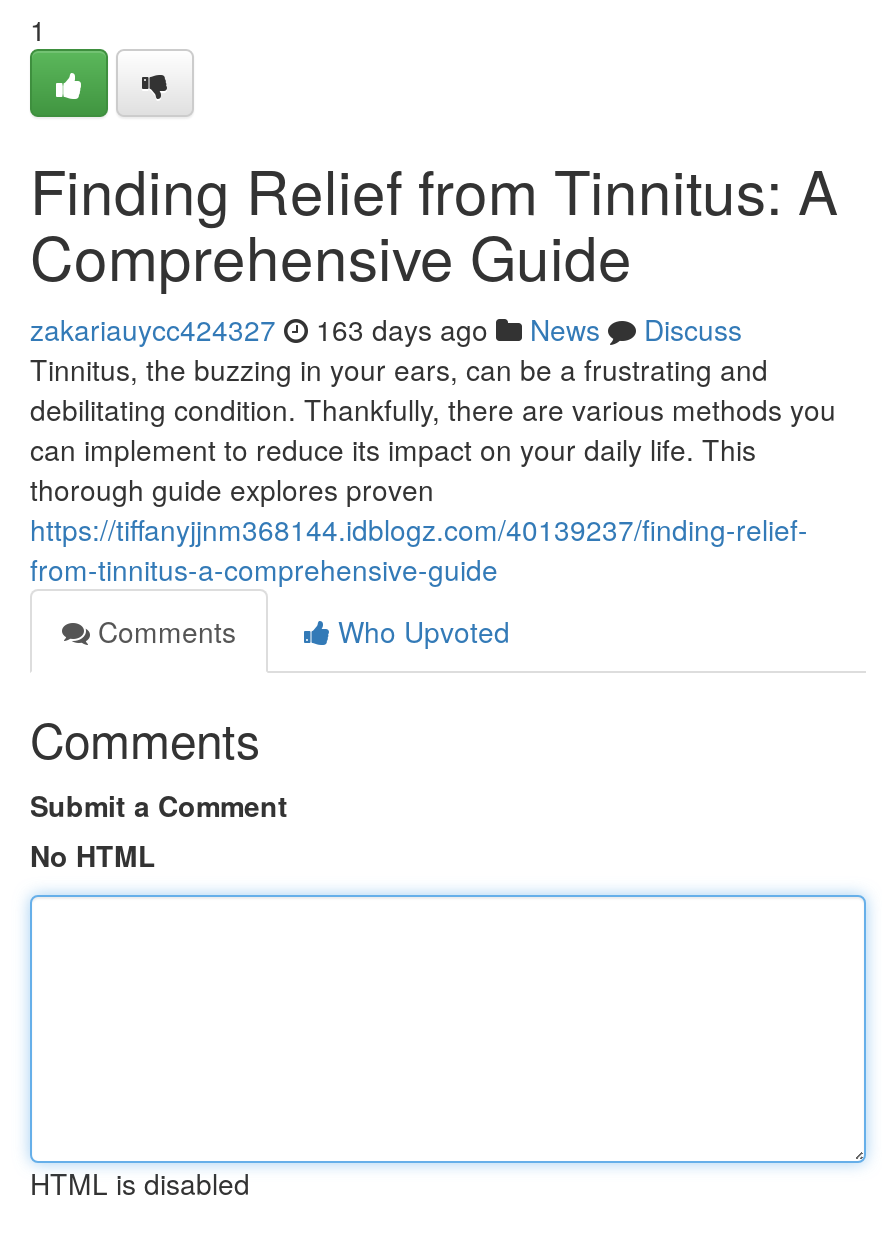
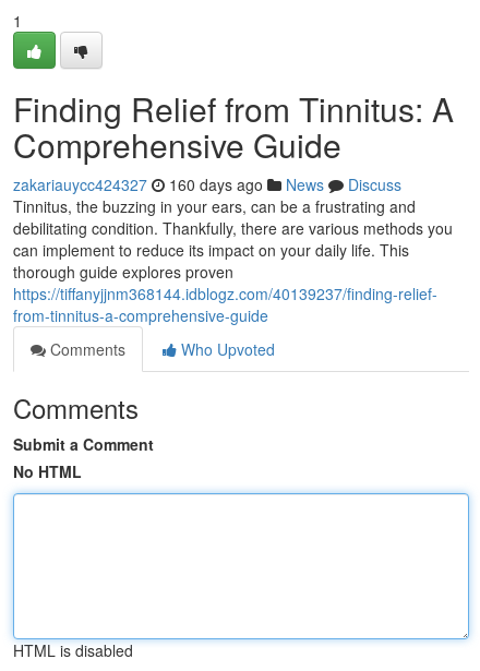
- zakariauycc424327 163 days ago News Discuss
+ zakariauycc424327 160 days ago News Discuss
